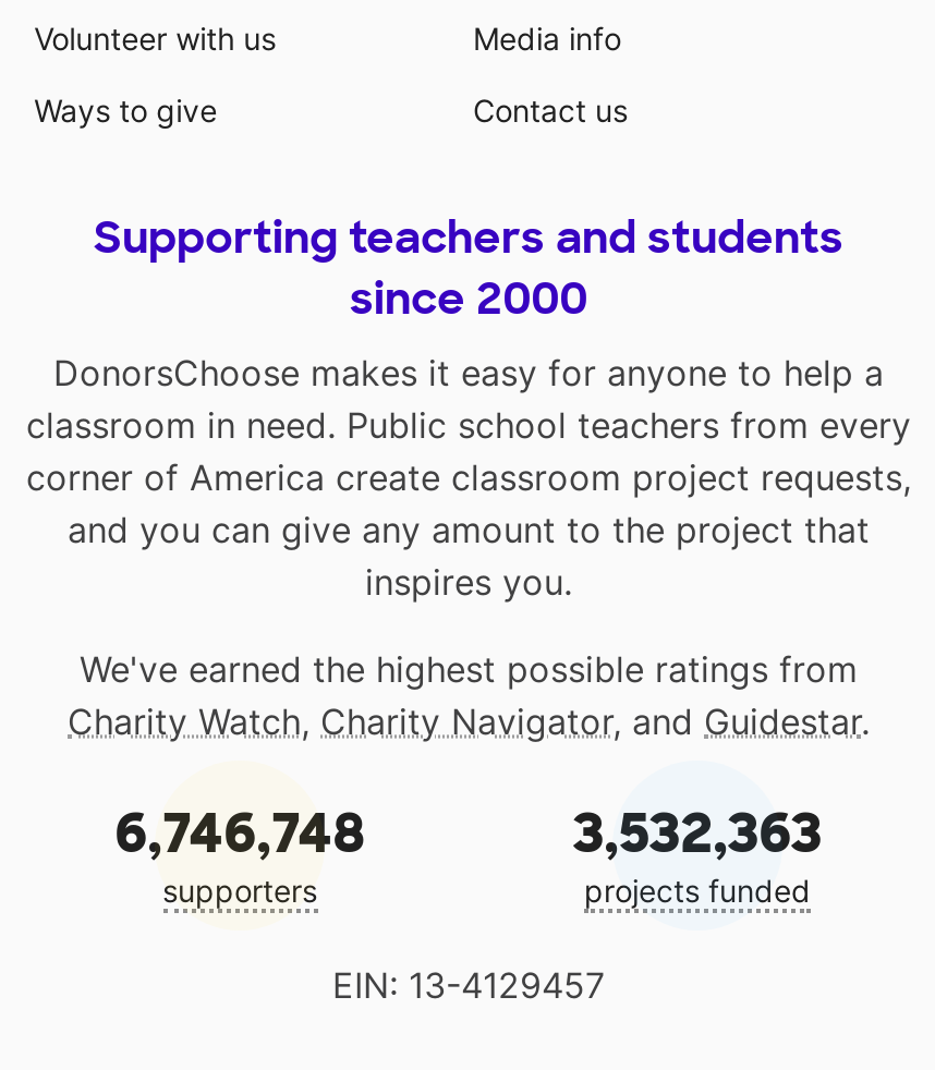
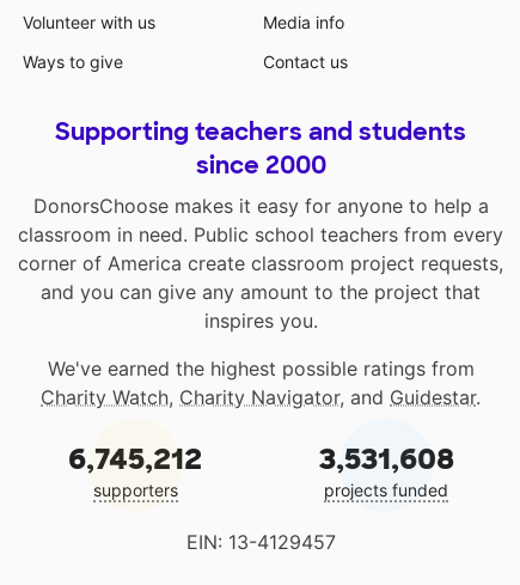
- 6,746,748
+ 6,745,212

- 3,532,363
+ 3,531,608
